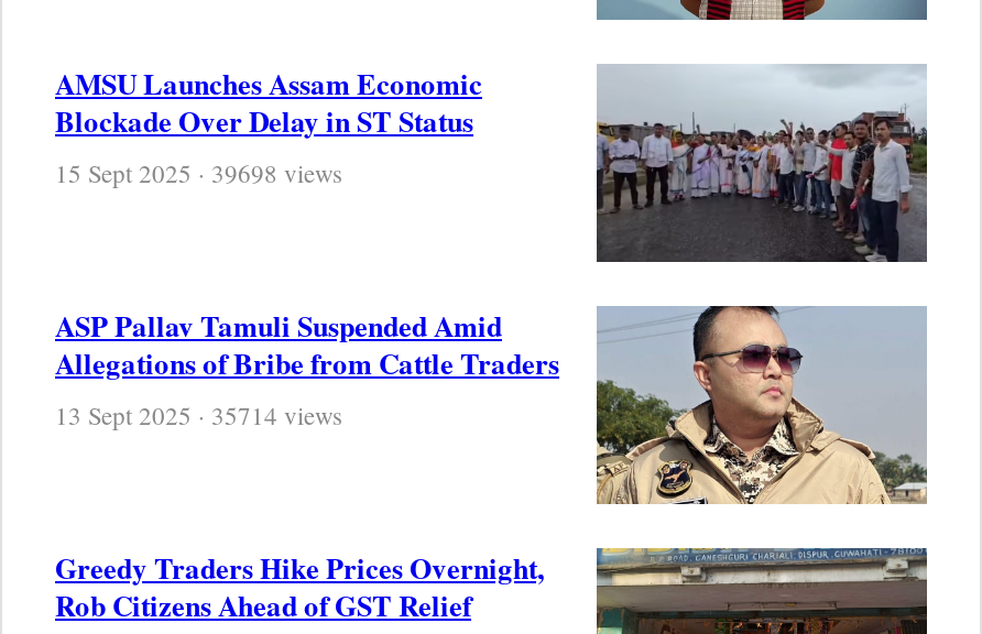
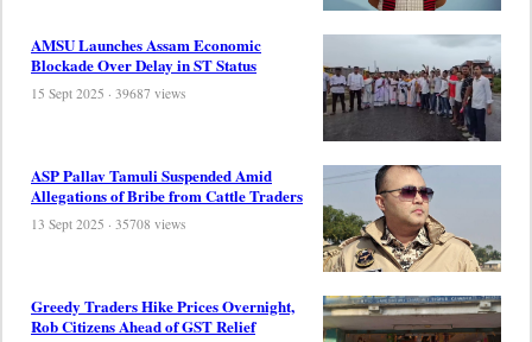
- 15 Sept 2025 · 39698 views
+ 15 Sept 2025 · 39687 views

- 13 Sept 2025 · 35714 views
+ 13 Sept 2025 · 35708 views
